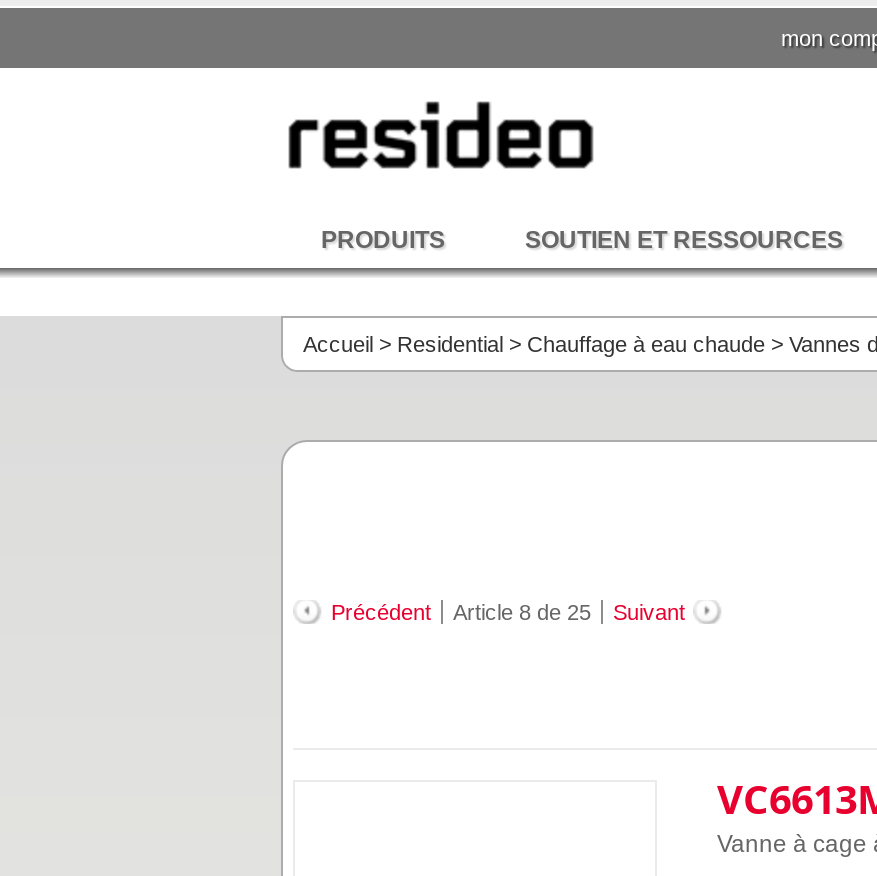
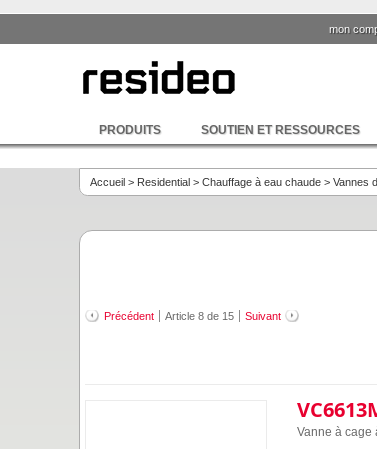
- Précédent Article 8 de 25 Suivant
+ Précédent Article 8 de 15 Suivant
